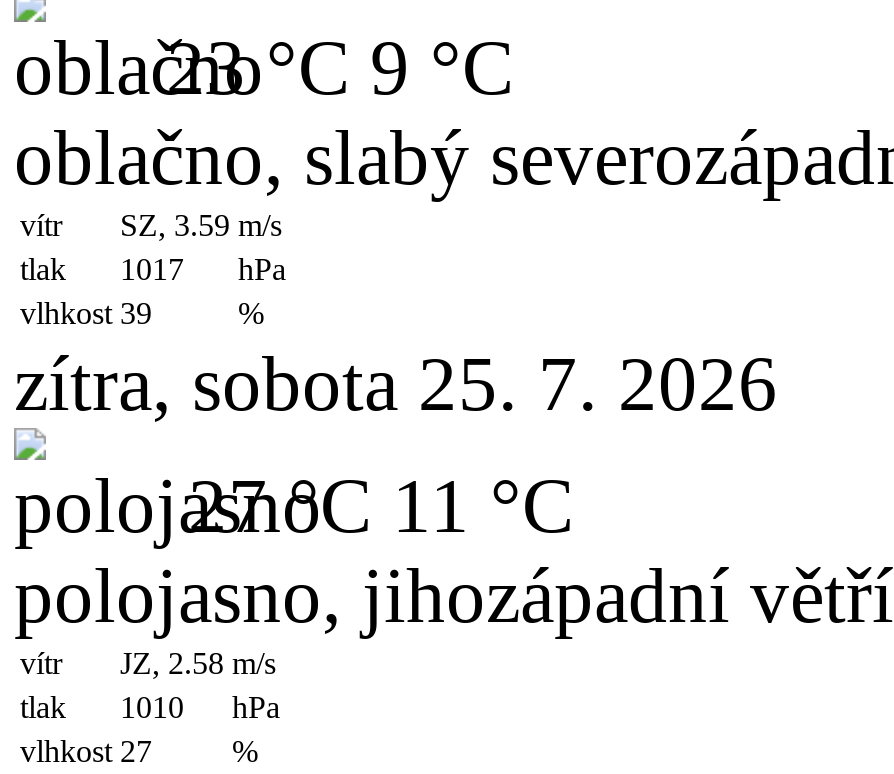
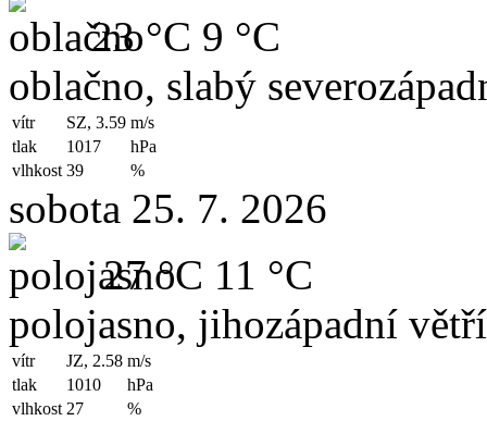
- zítra, sobota 25. 7. 2026
+ sobota 25. 7. 2026
